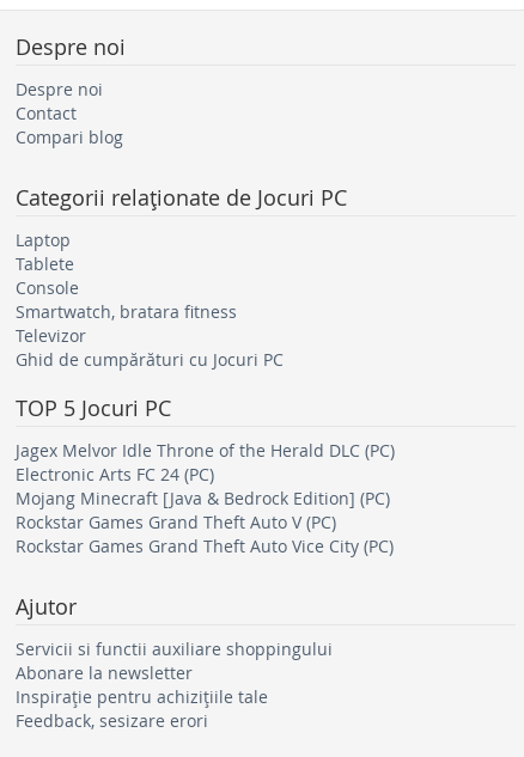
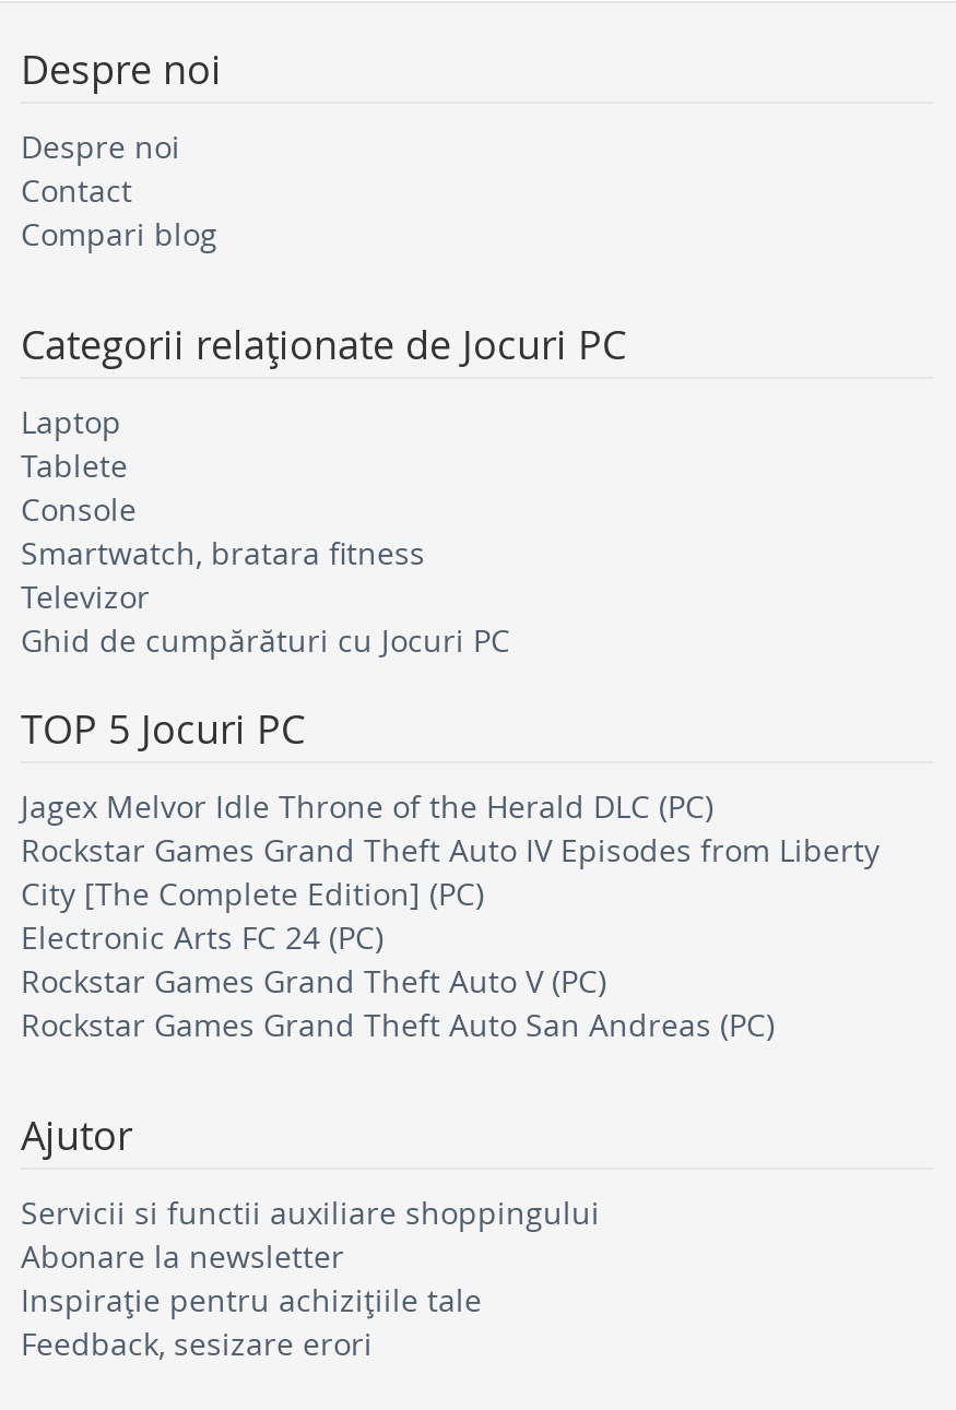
+ Rockstar Games Grand Theft Auto IV Episodes from Liberty
+ City [The Complete Edition] (PC)

moved down: Electronic Arts FC 24 (PC)

- Mojang Minecraft [Java & Bedrock Edition] (PC)

- Rockstar Games Grand Theft Auto Vice City (PC)
+ Rockstar Games Grand Theft Auto San Andreas (PC)
